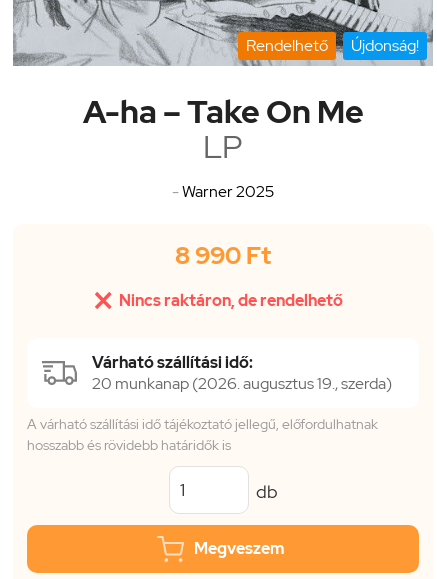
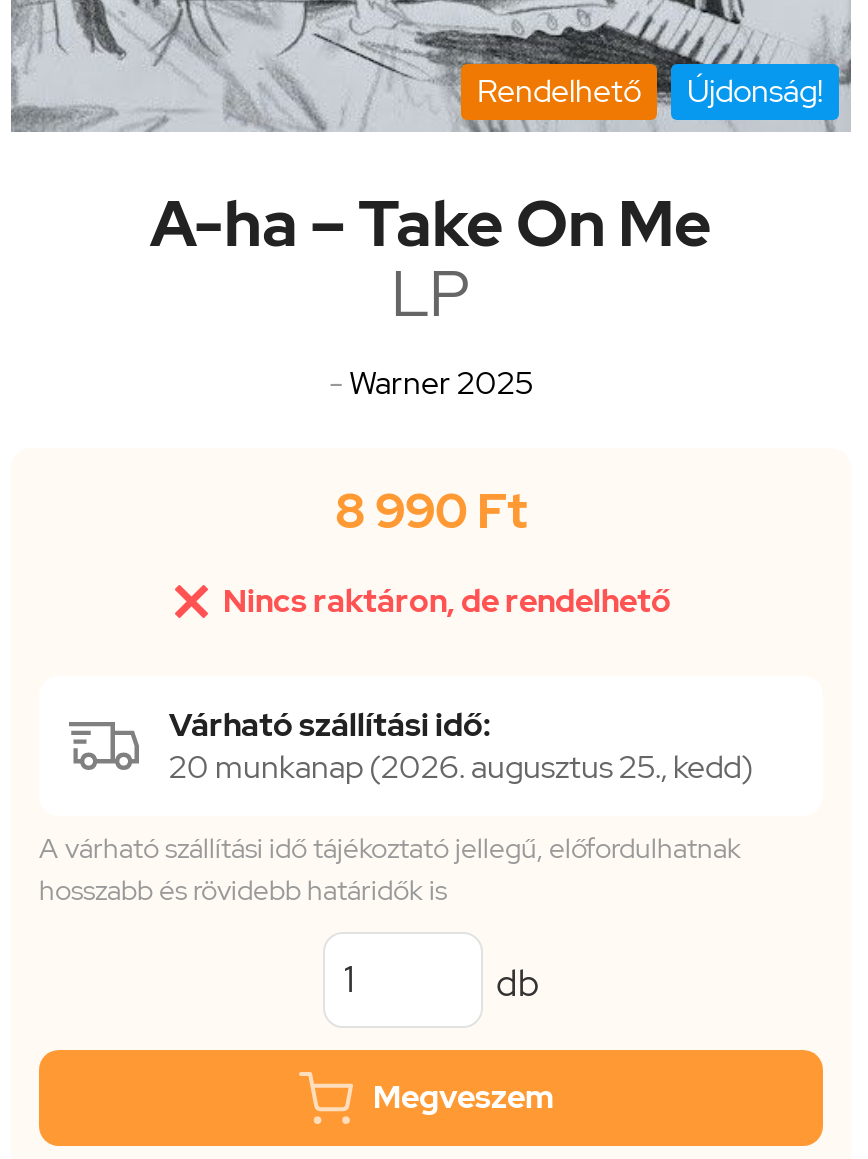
- 20 munkanap (2026. augusztus 19., szerda)
+ 20 munkanap (2026. augusztus 25., kedd)
